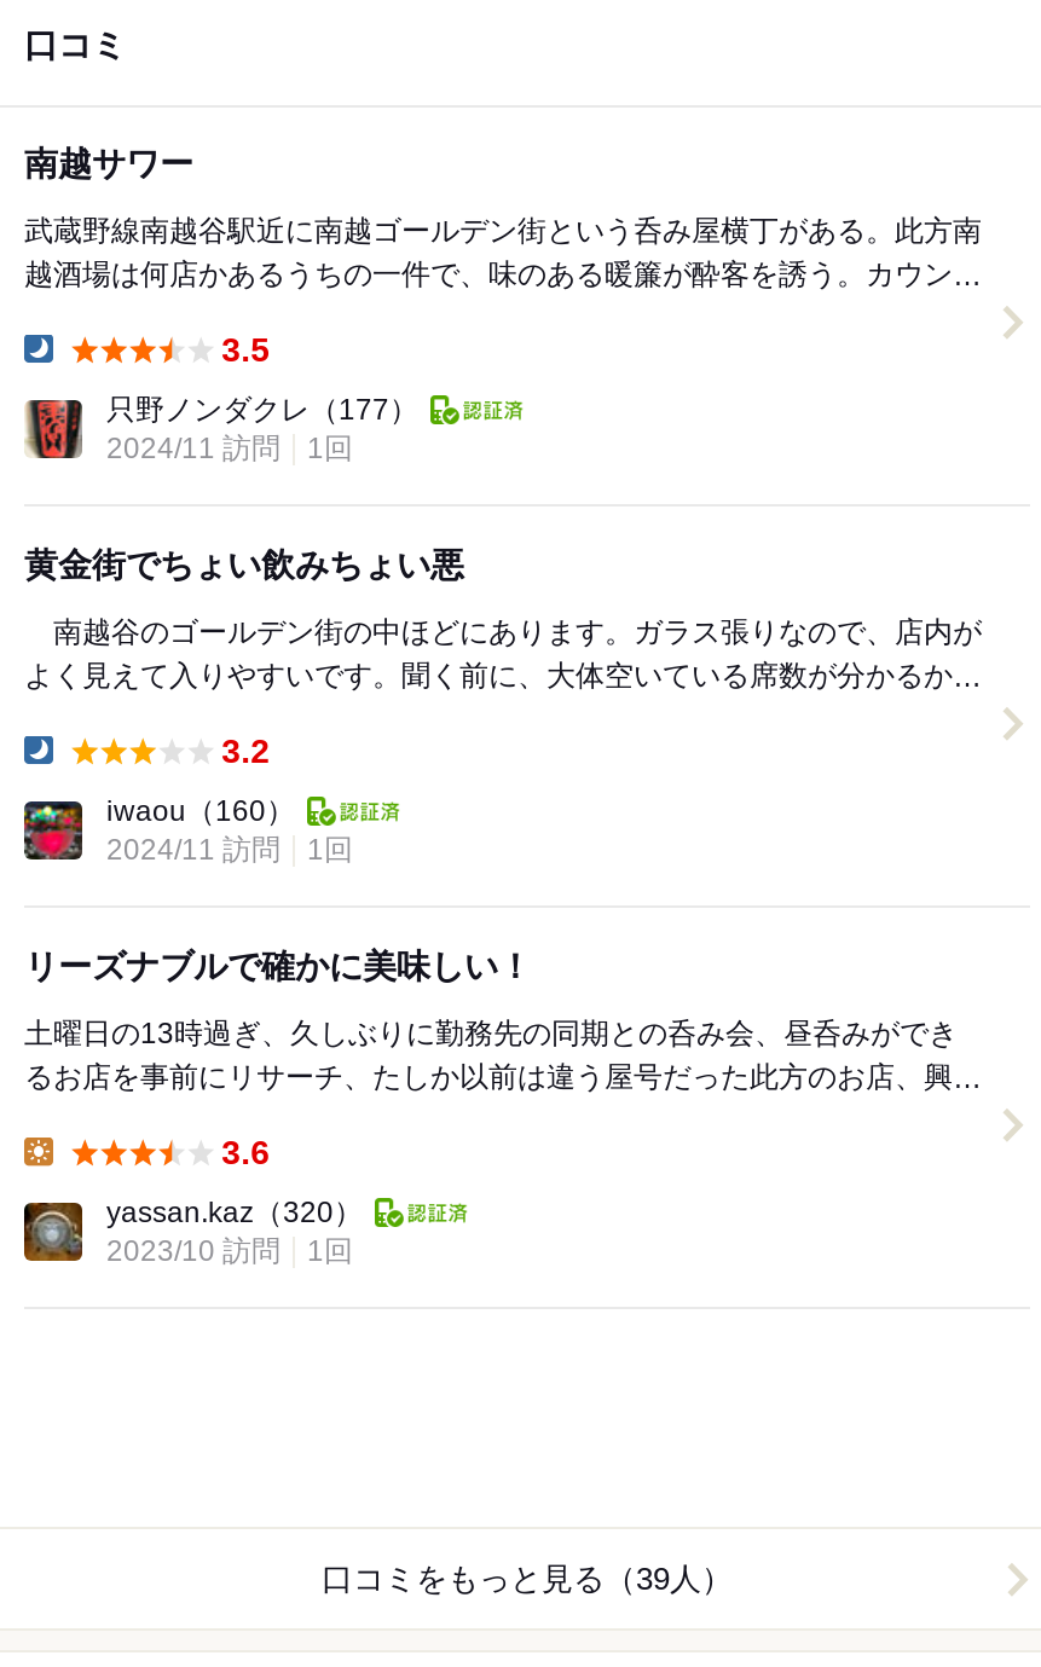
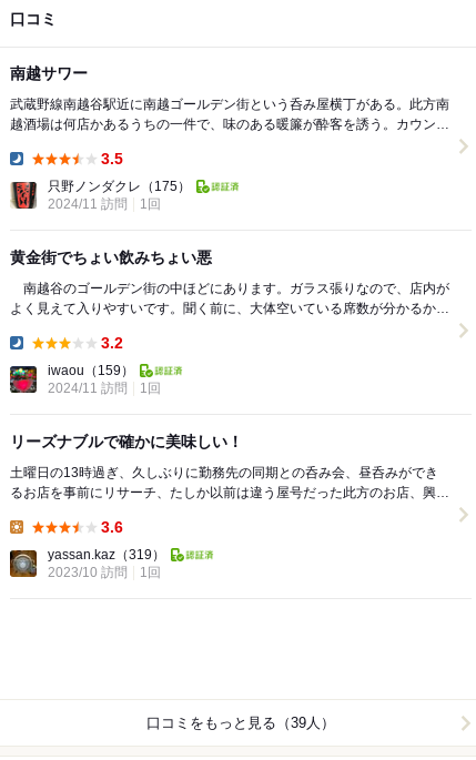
- 只野ノンダクレ（177）
+ 只野ノンダクレ（175）

- iwaou（160）
+ iwaou（159）

- yassan.kaz（320）
+ yassan.kaz（319）
